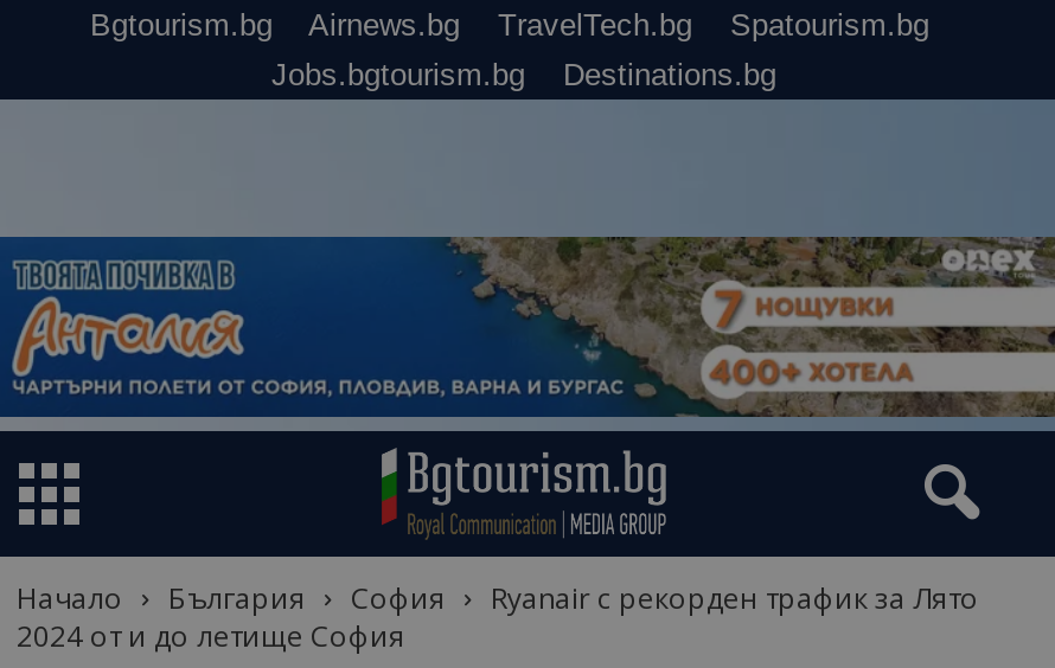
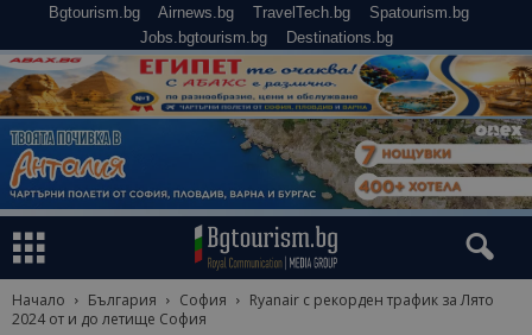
+ [image]
